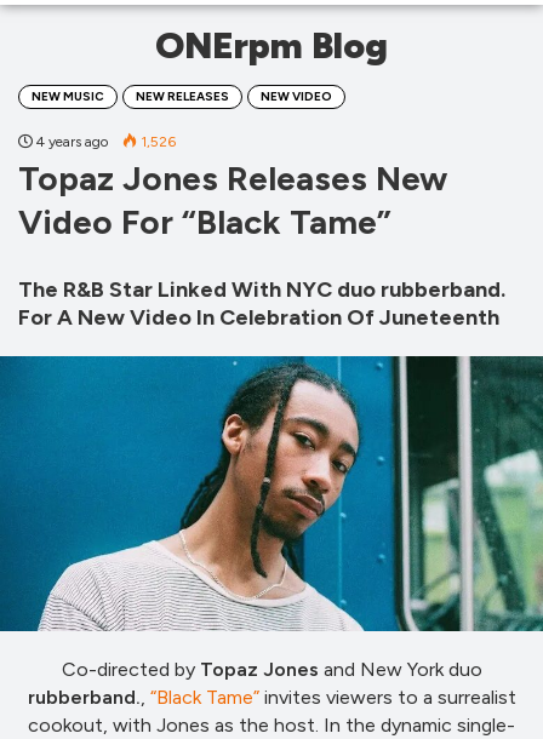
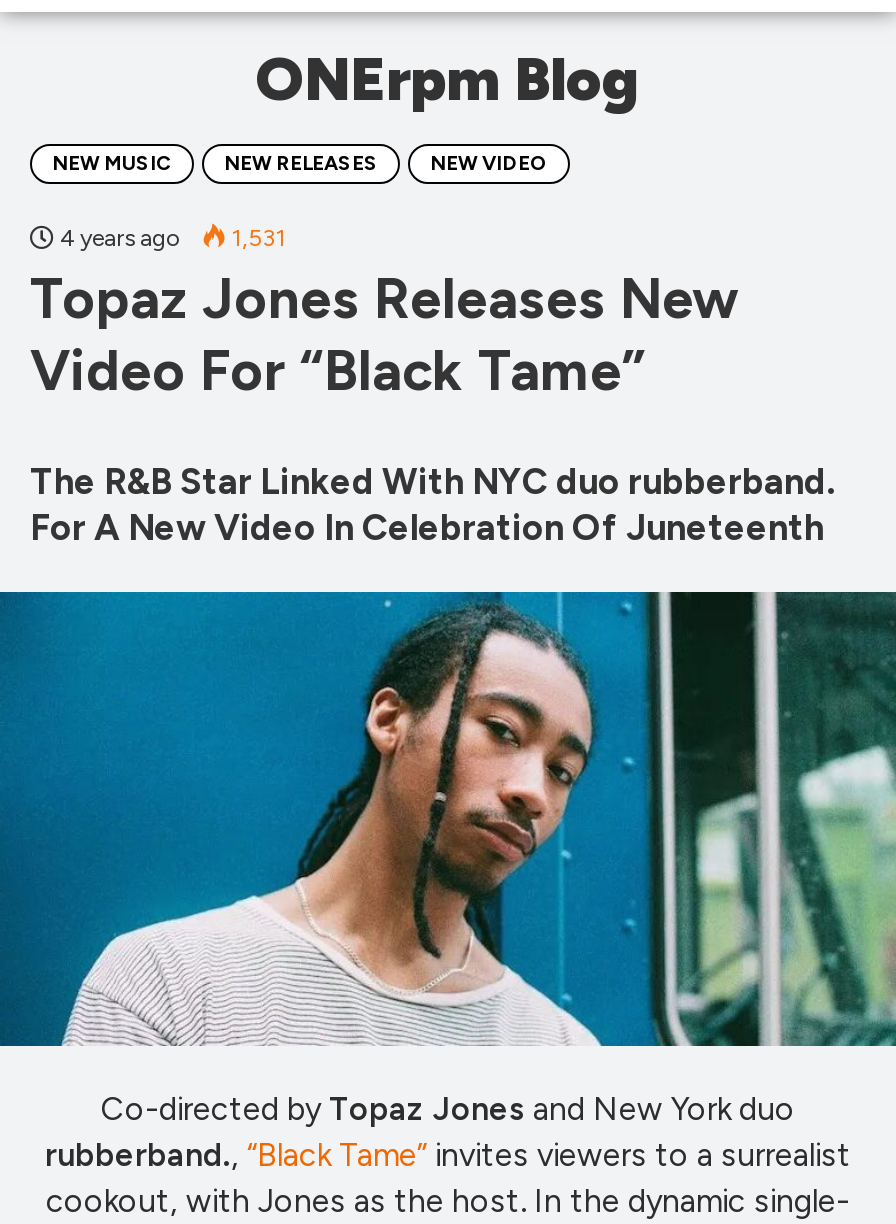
- 4 years ago 1,526
+ 4 years ago 1,531
